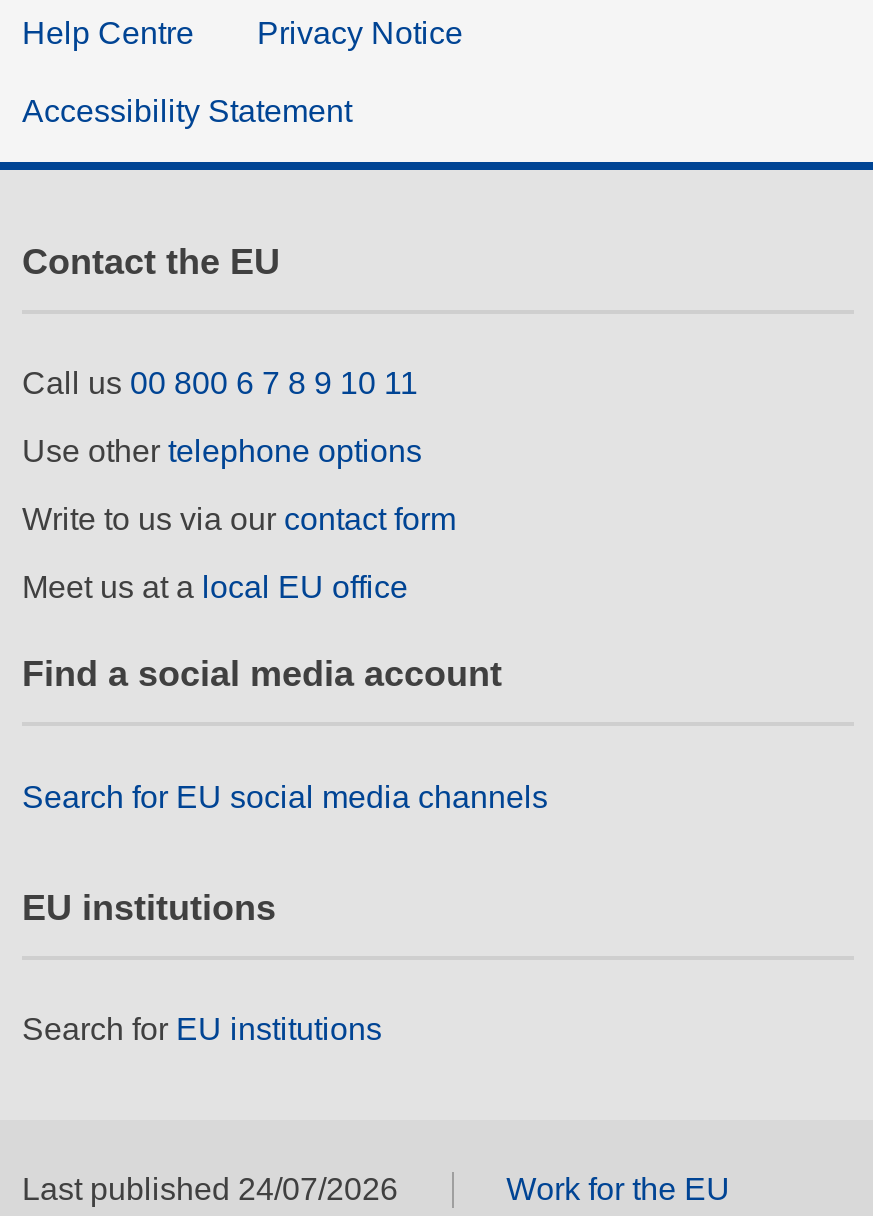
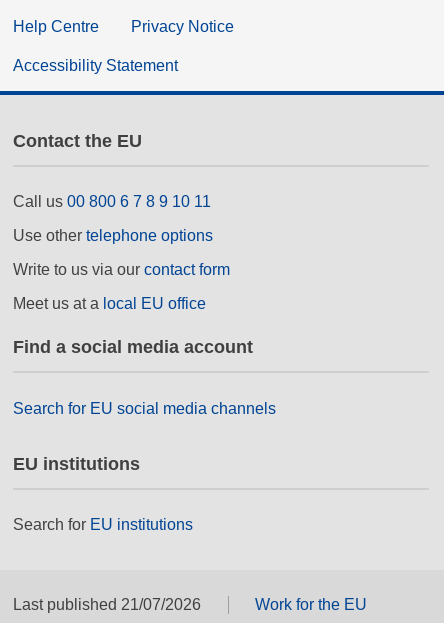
- Last published 24/07/2026
+ Last published 21/07/2026
